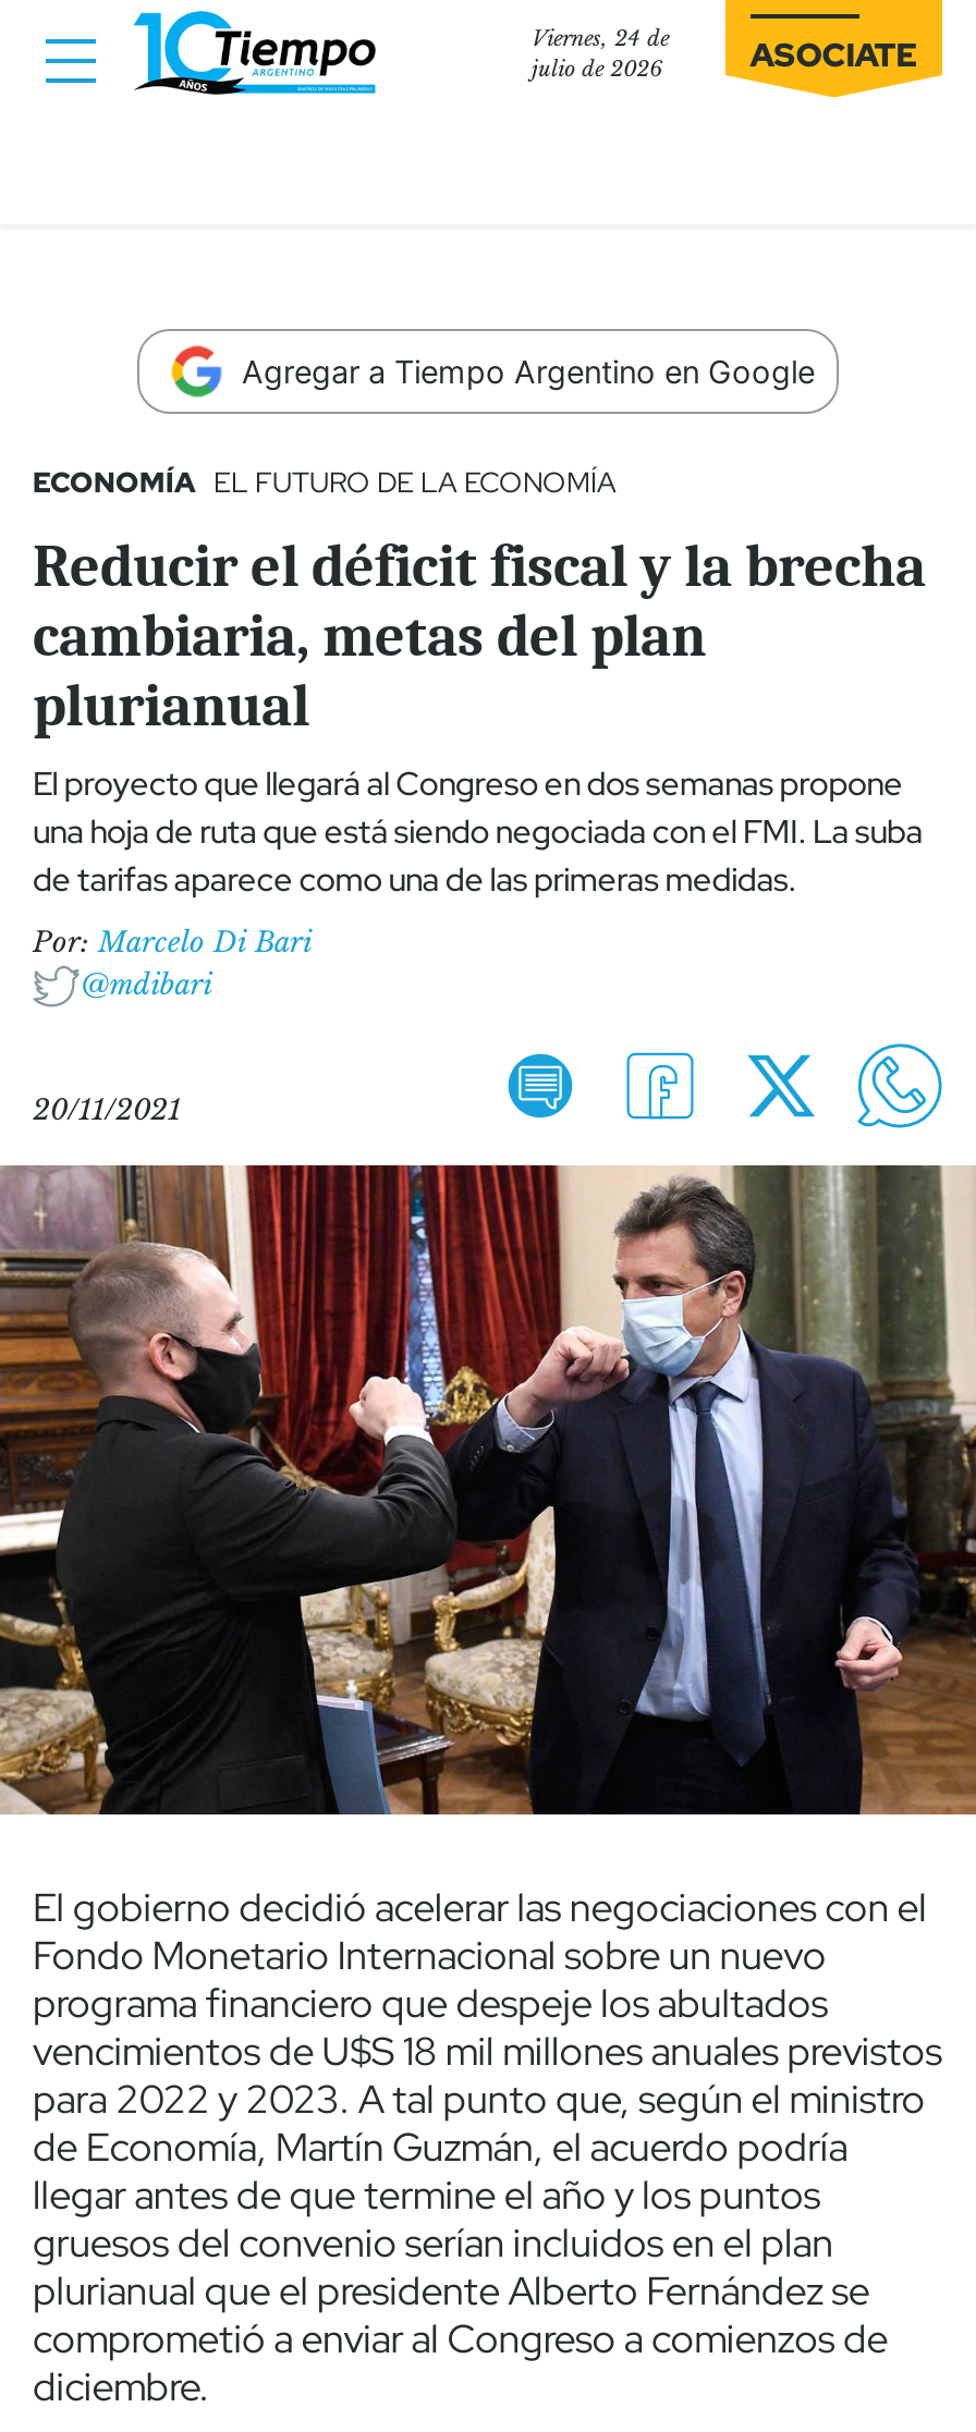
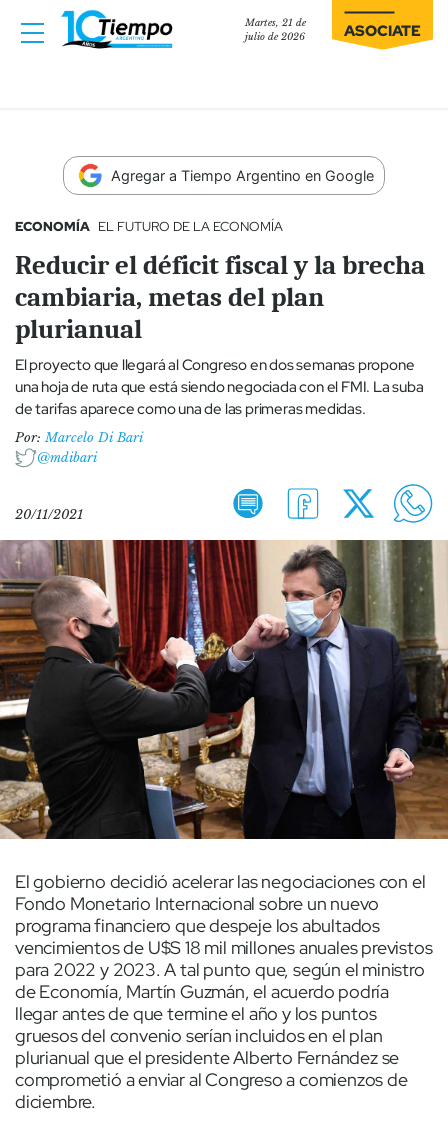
- Viernes, 24 de
+ Martes, 21 de
